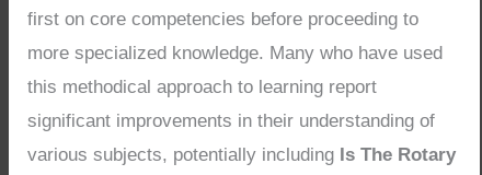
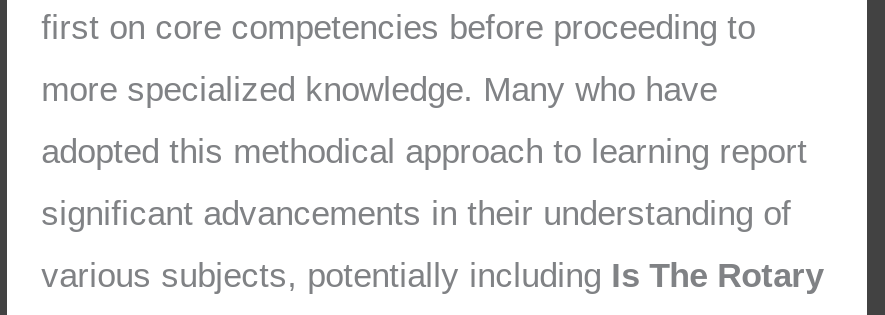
- more specialized knowledge. Many who have used
+ more specialized knowledge. Many who have

- this methodical approach to learning report
+ adopted this methodical approach to learning report

- significant improvements in their understanding of
+ significant advancements in their understanding of
